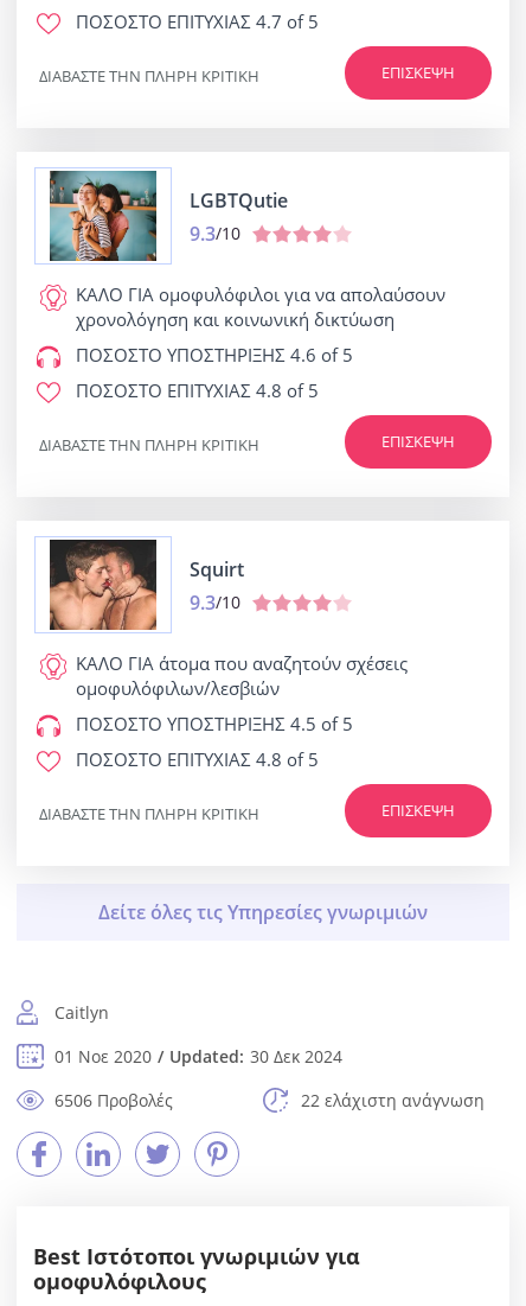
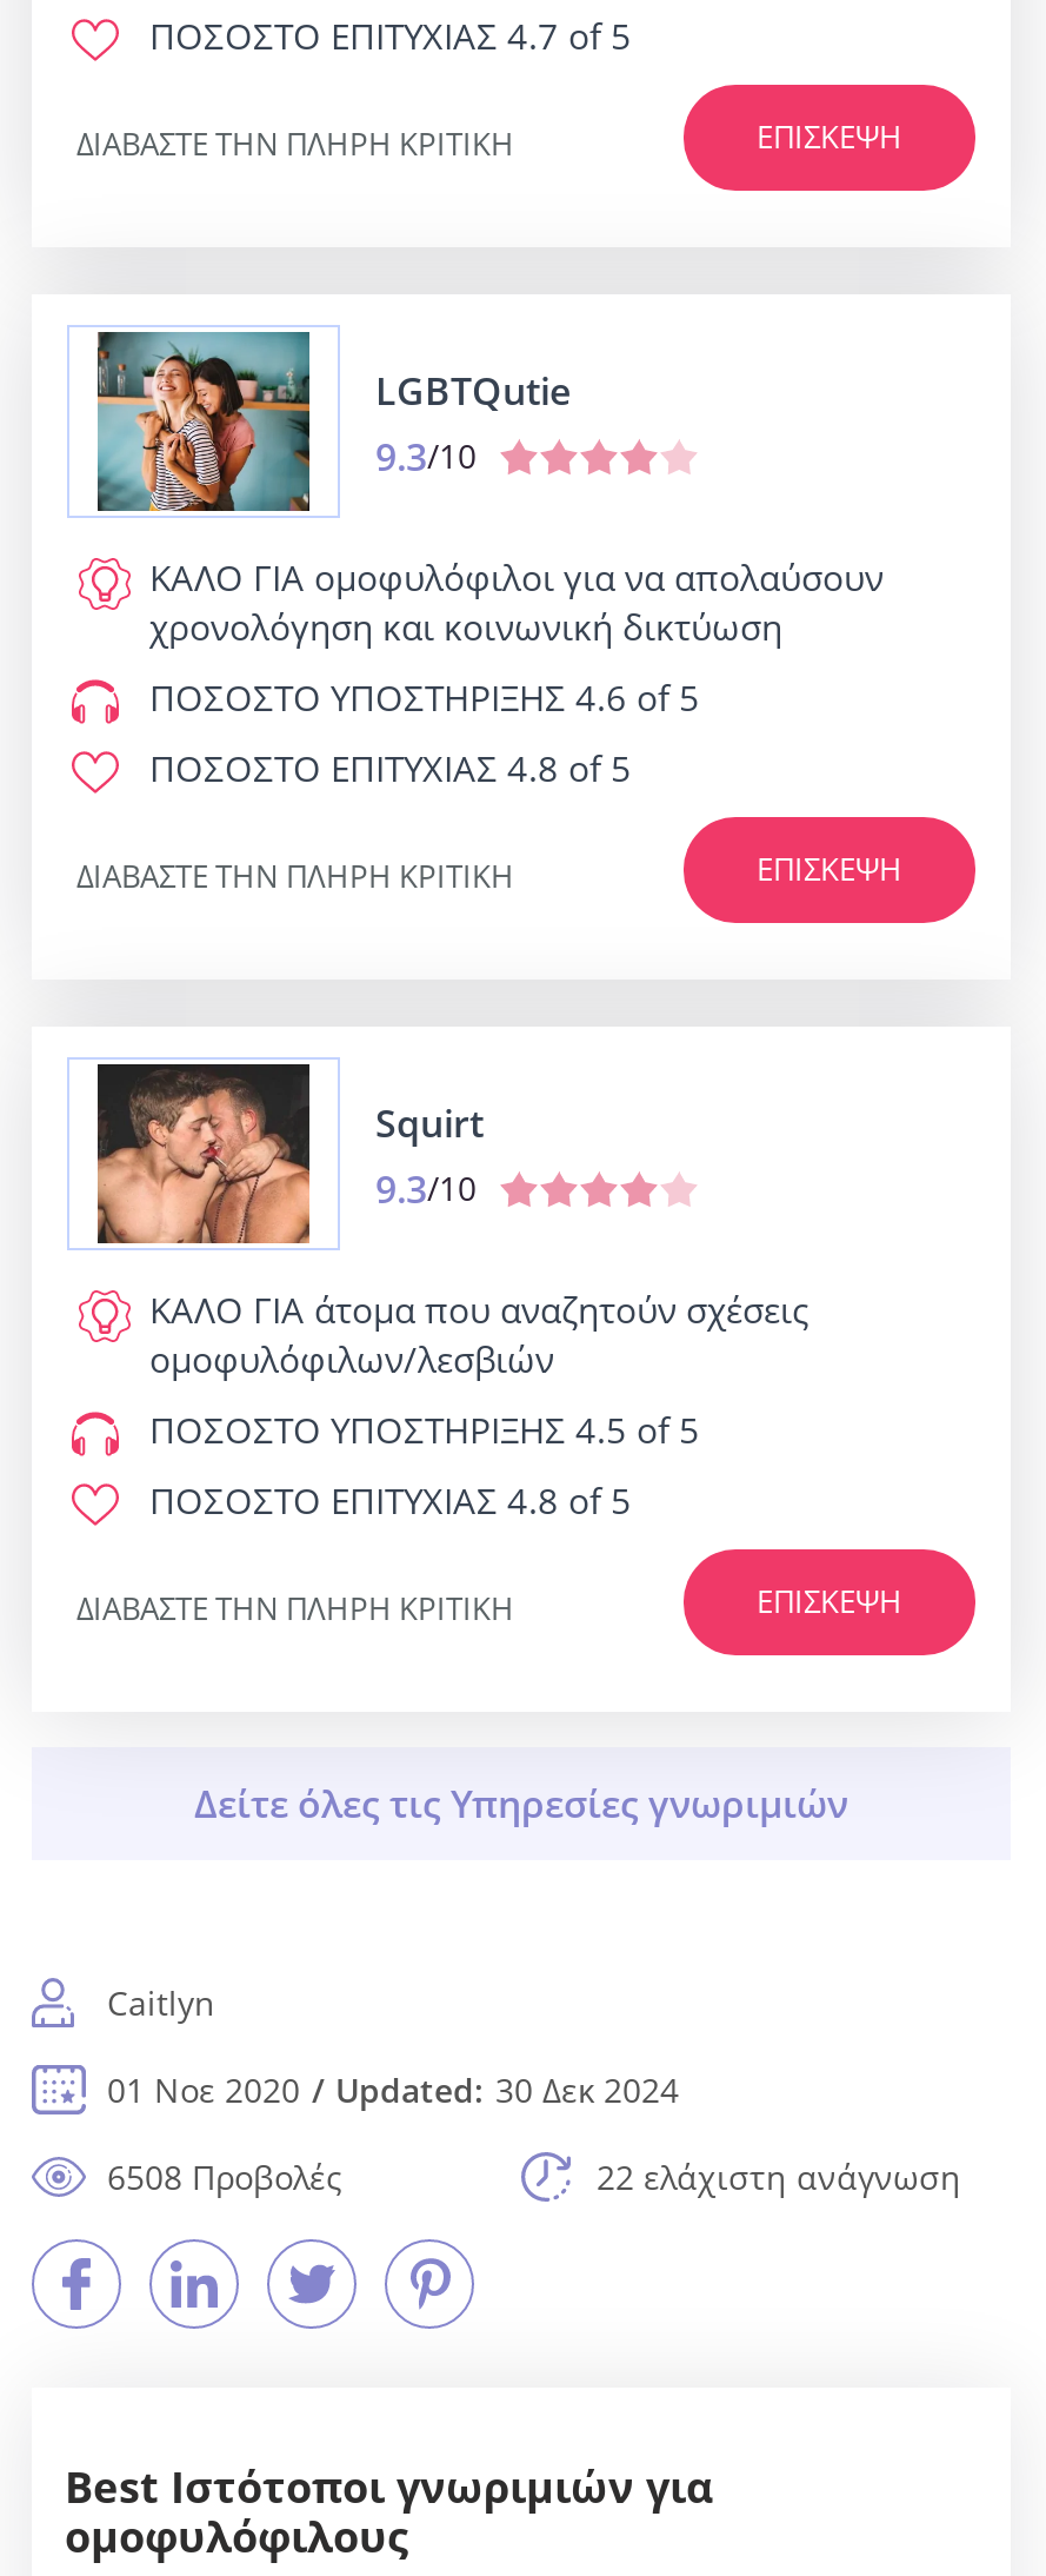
- 6506 Προβολές
+ 6508 Προβολές
